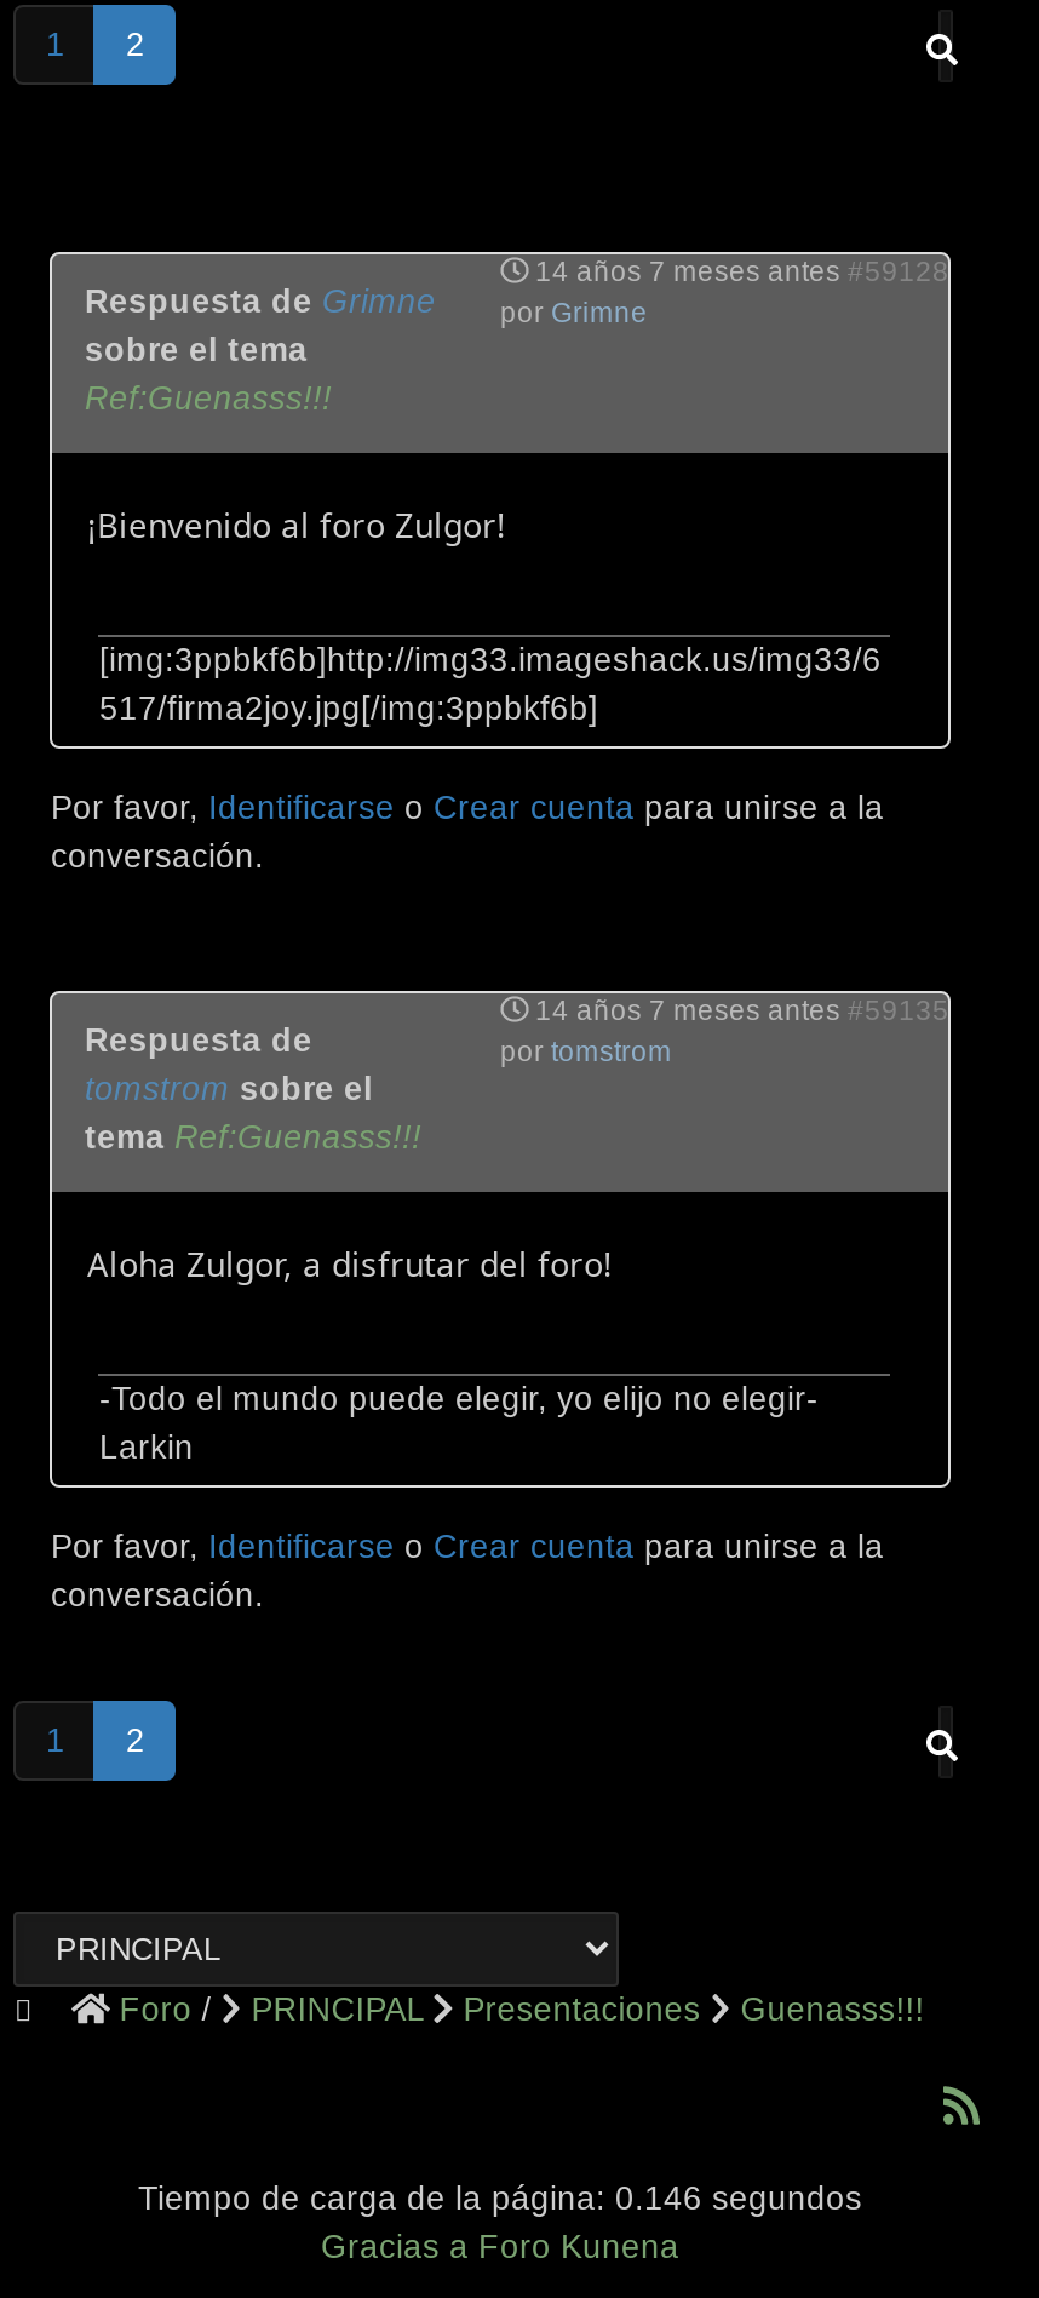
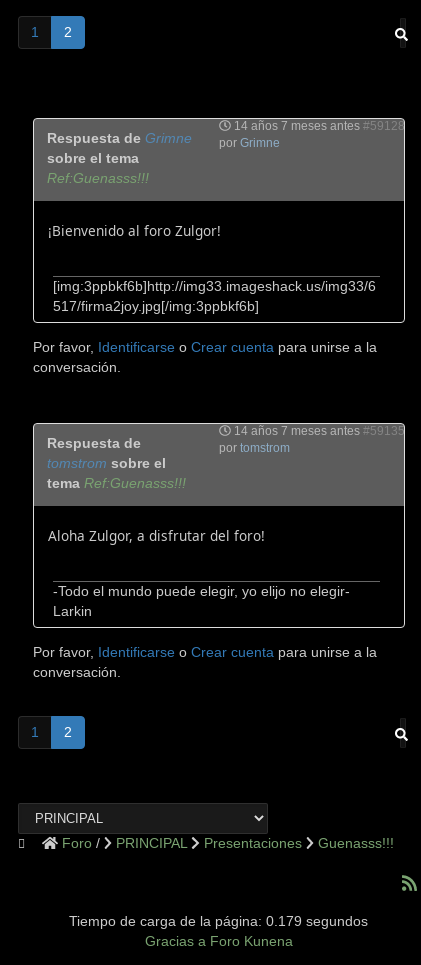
- Tiempo de carga de la página: 0.146 segundos
+ Tiempo de carga de la página: 0.179 segundos
